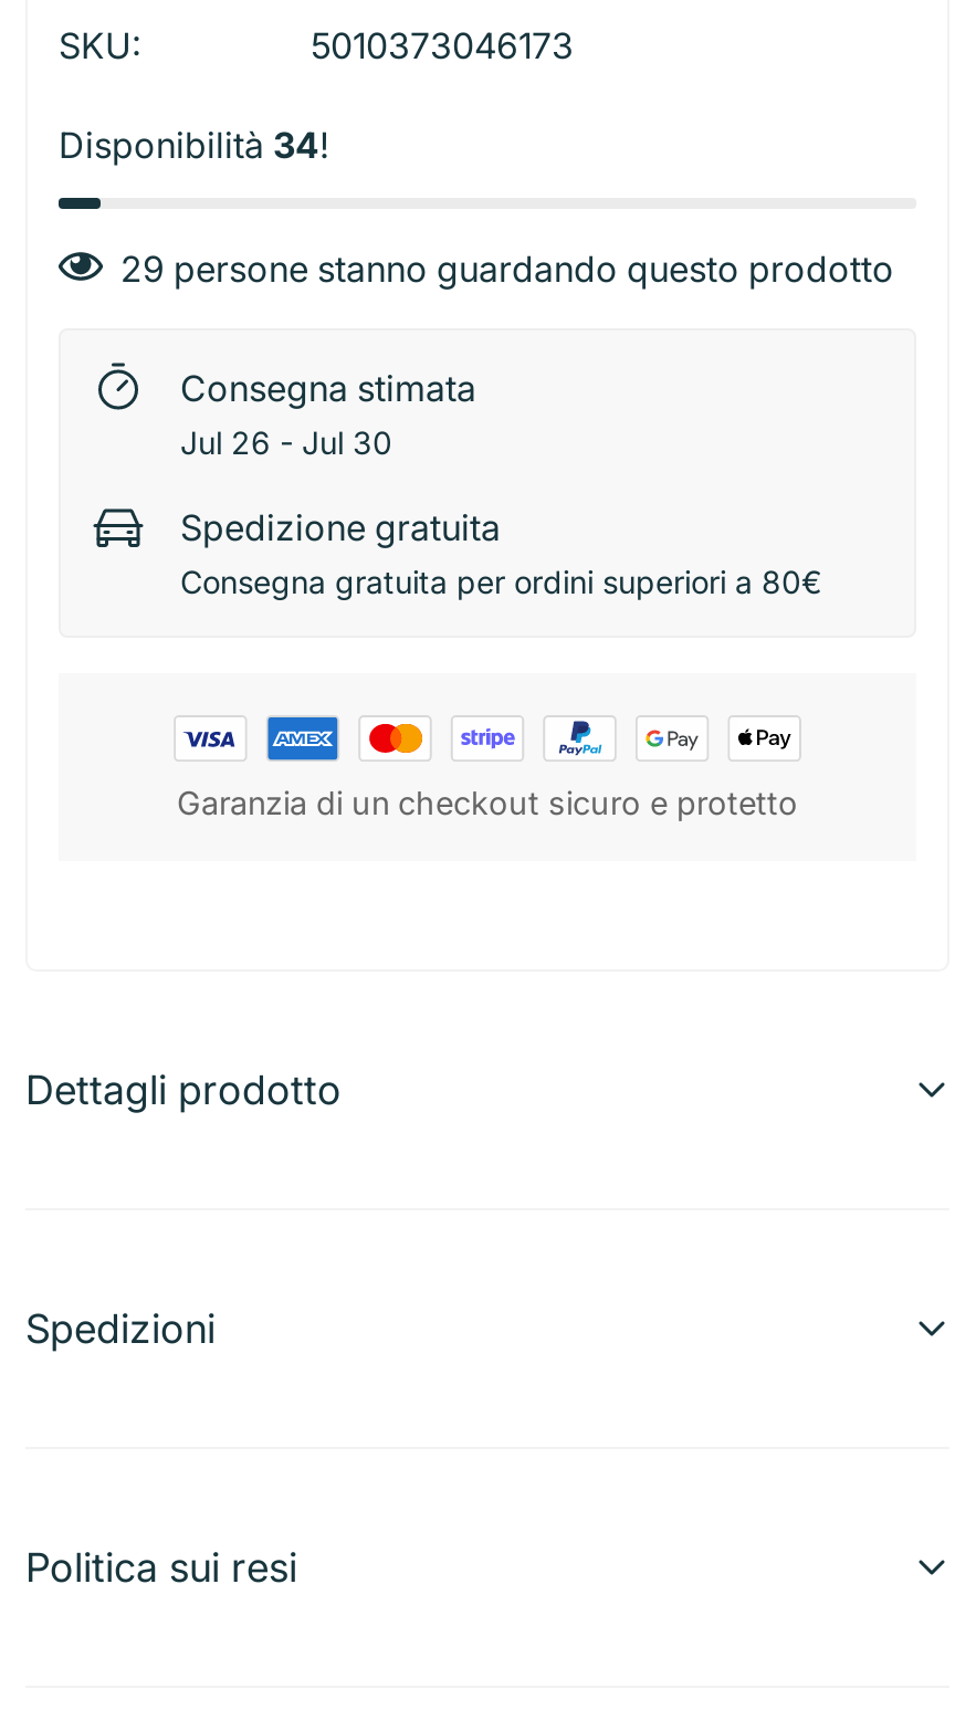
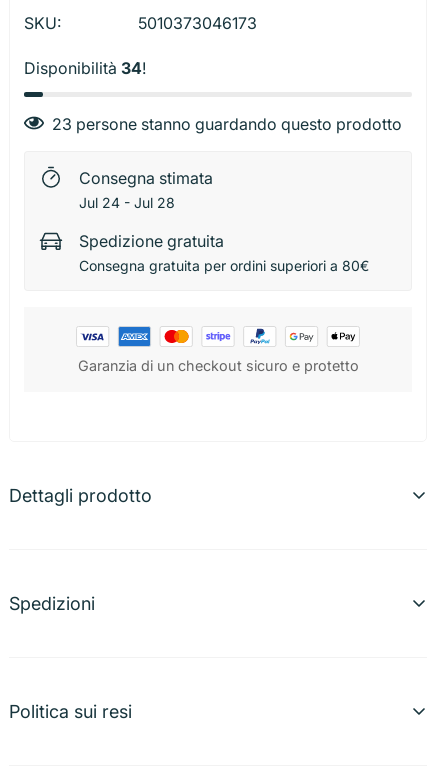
- 29 persone stanno guardando questo prodotto
+ 23 persone stanno guardando questo prodotto

- Jul 26 - Jul 30
+ Jul 24 - Jul 28
